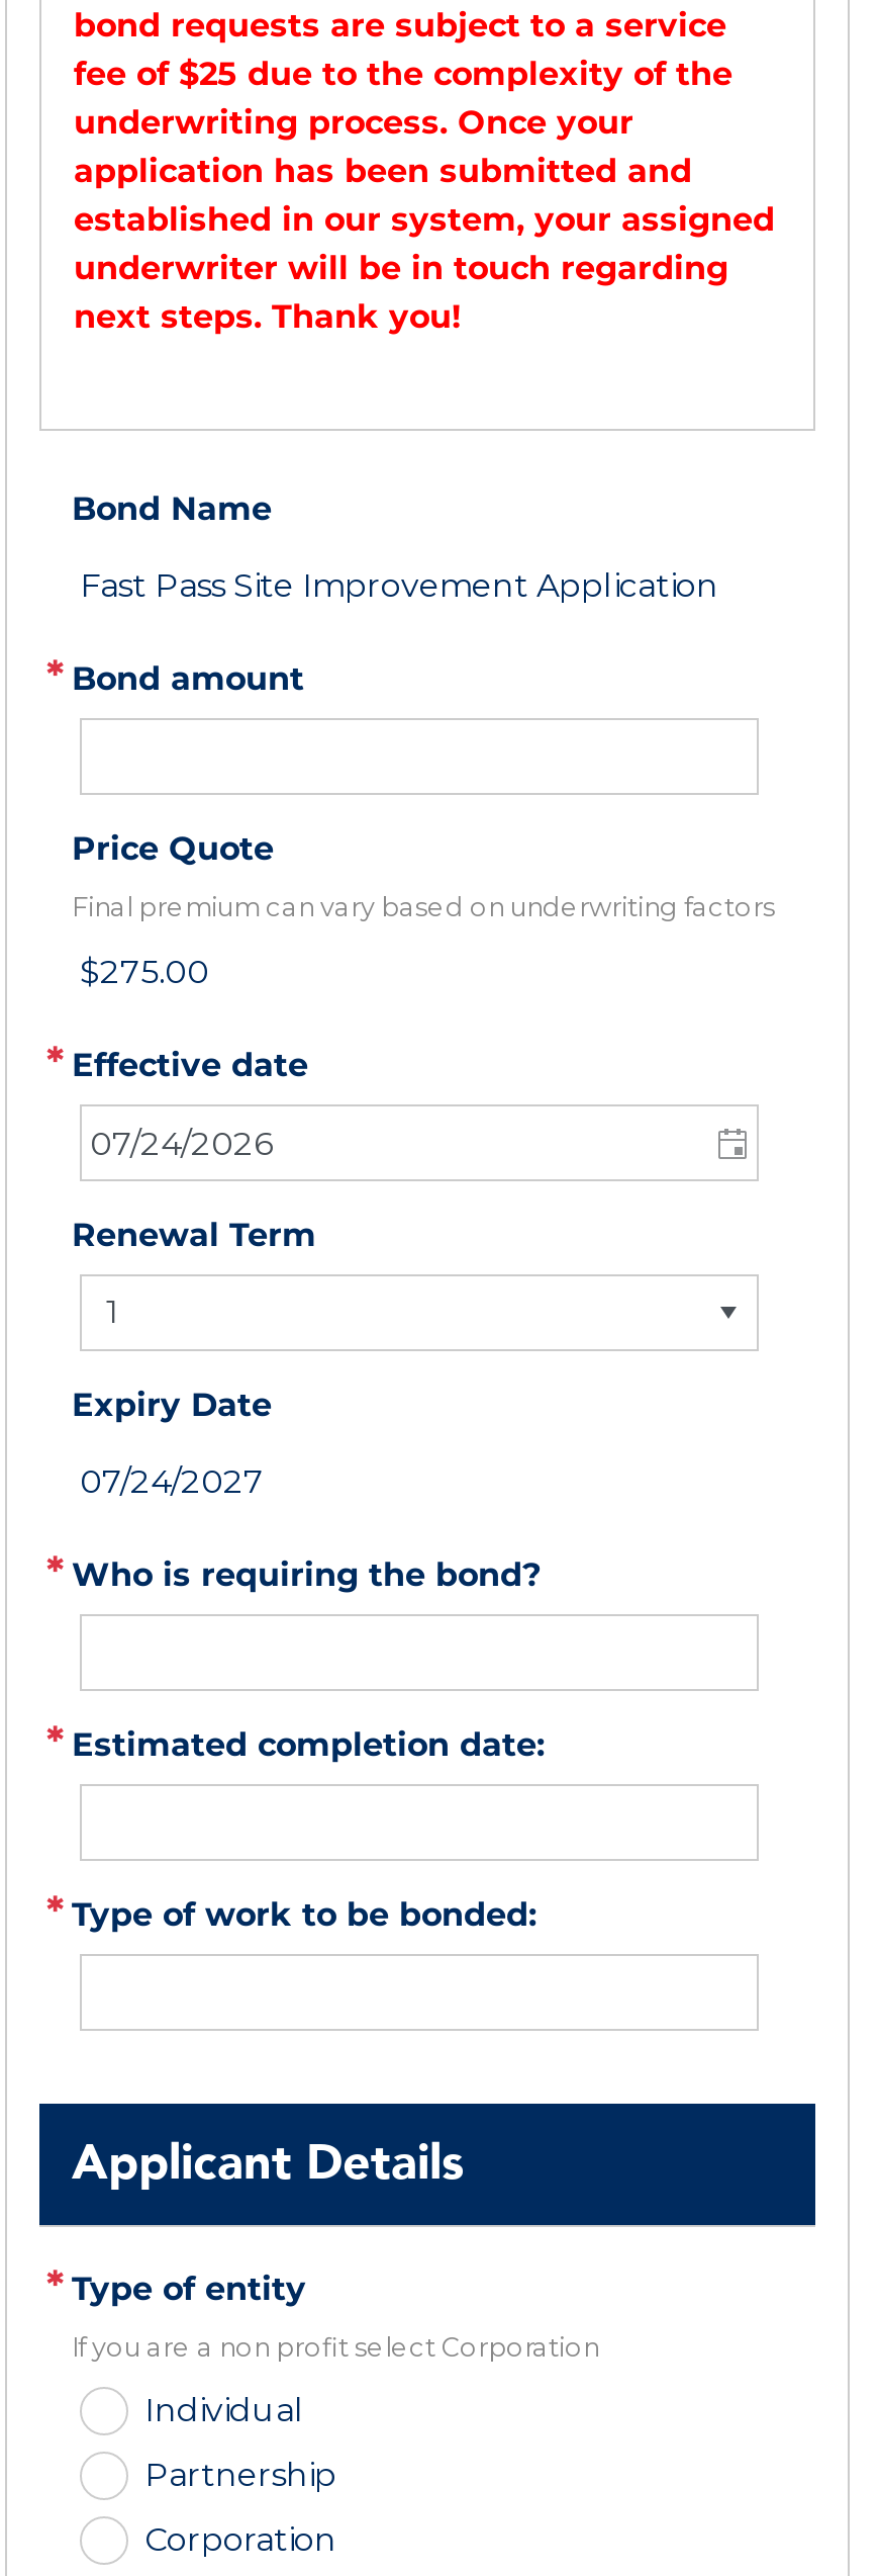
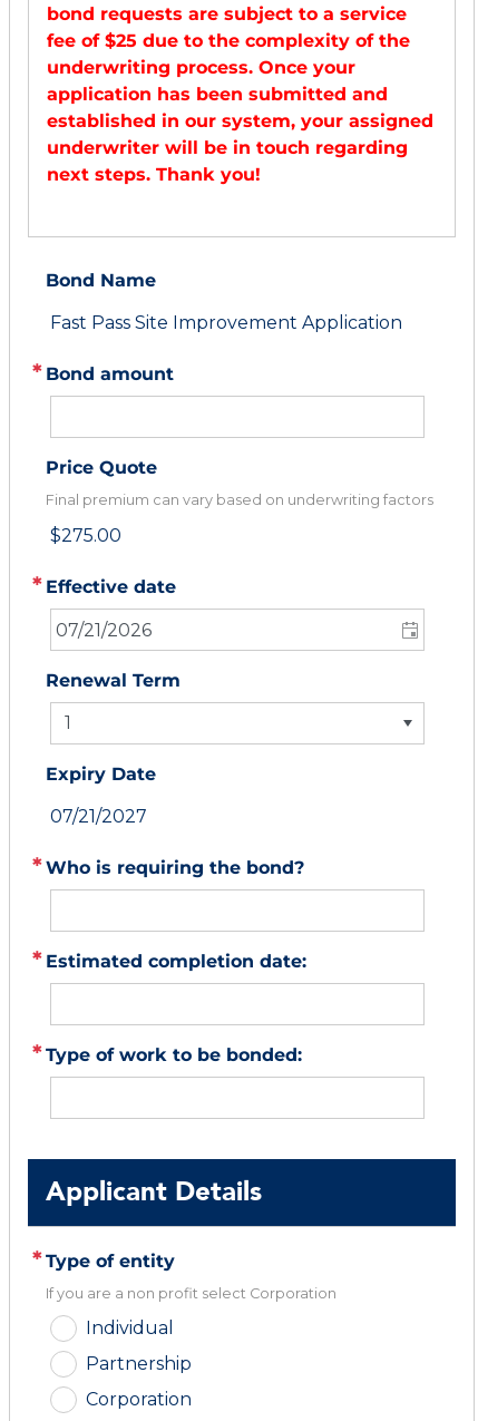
- 07/24/2027
+ 07/21/2027
